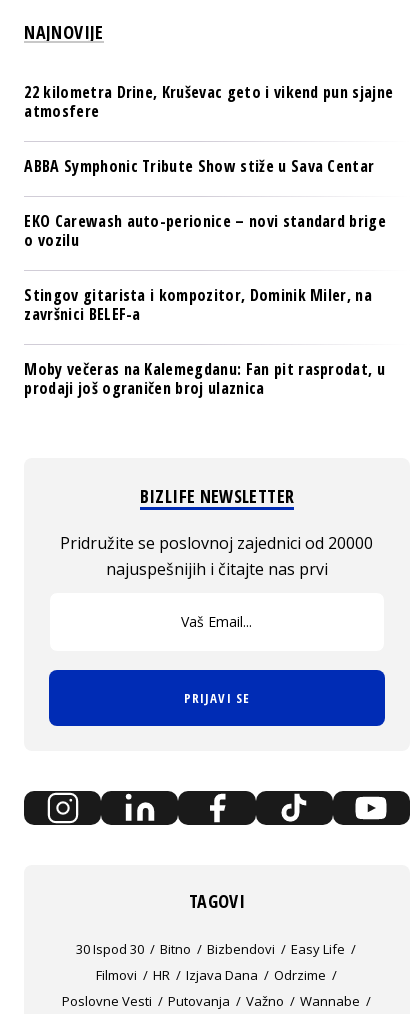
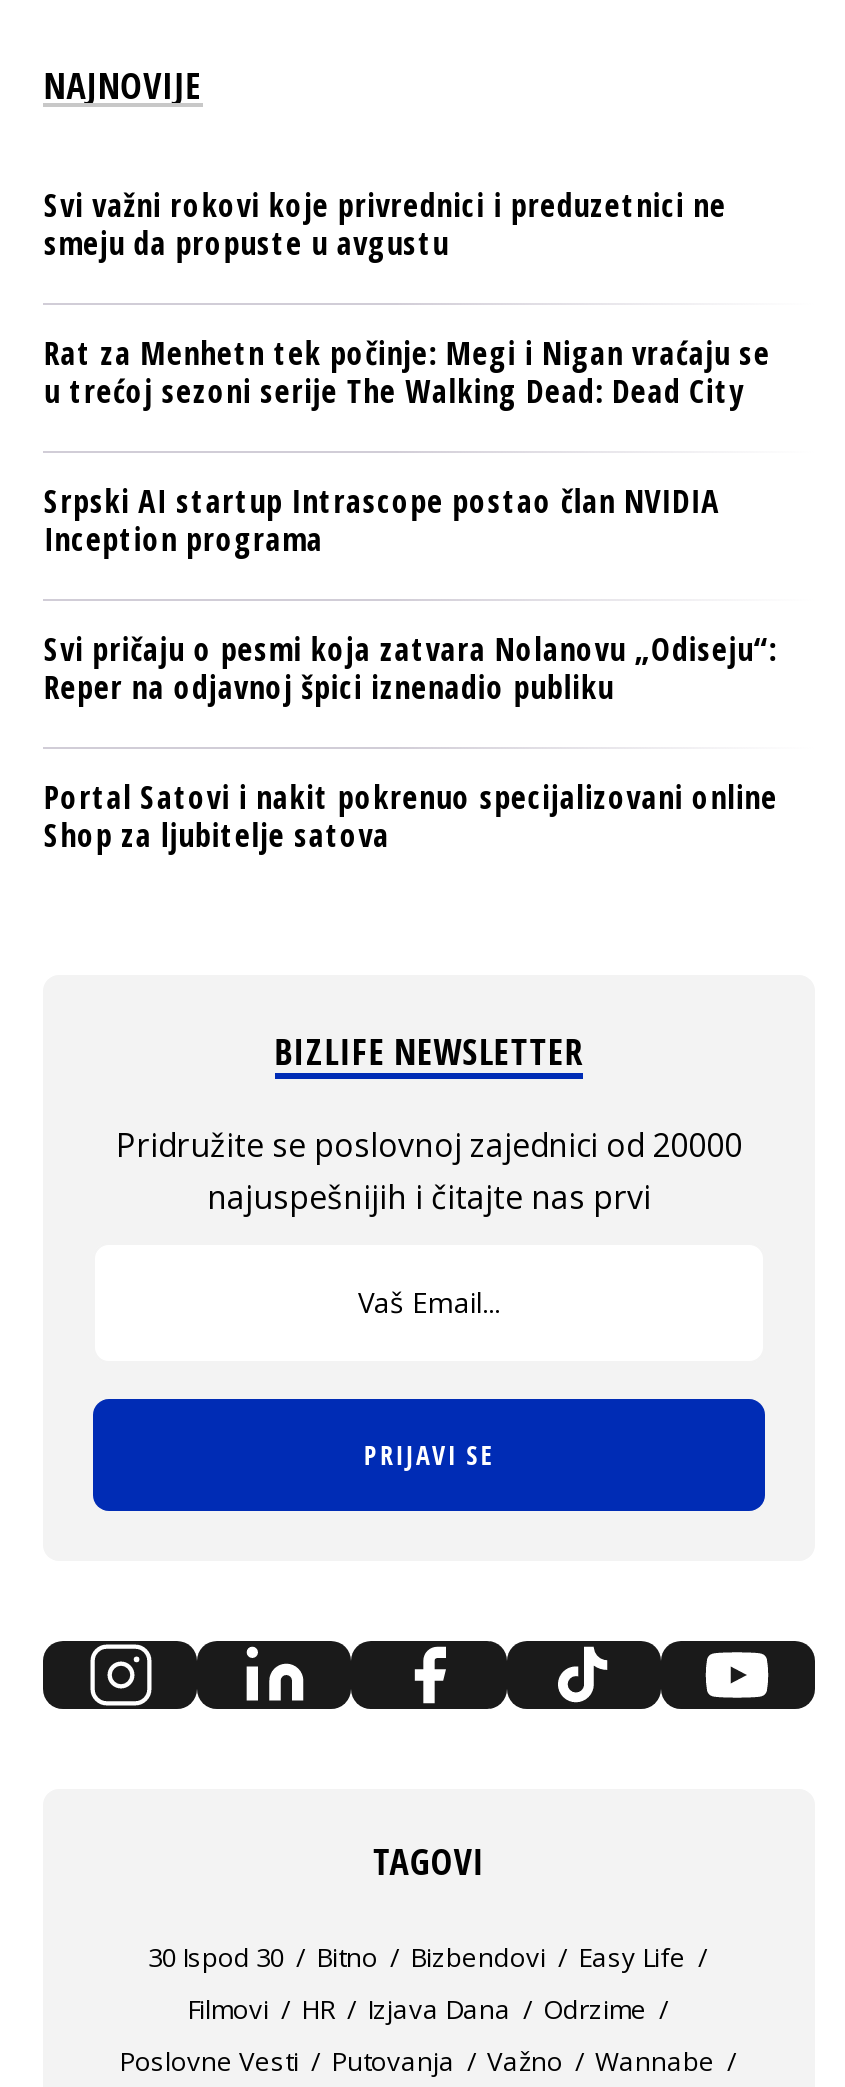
- 22 kilometra Drine, Kruševac geto i vikend pun sjajne
- atmosfere
+ Svi važni rokovi koje privrednici i preduzetnici ne
+ smeju da propuste u avgustu

- ABBA Symphonic Tribute Show stiže u Sava Centar
+ Rat za Menhetn tek počinje: Megi i Nigan vraćaju se
+ u trećoj sezoni serije The Walking Dead: Dead City

- EKO Carewash auto-perionice – novi standard brige
- o vozilu
+ Srpski AI startup Intrascope postao član NVIDIA
+ Inception programa

- Stingov gitarista i kompozitor, Dominik Miler, na
- završnici BELEF-a
+ Svi pričaju o pesmi koja zatvara Nolanovu „Odiseju“:
+ Reper na odjavnoj špici iznenadio publiku

- Moby večeras na Kalemegdanu: Fan pit rasprodat, u
- prodaji još ograničen broj ulaznica
+ Portal Satovi i nakit pokrenuo specijalizovani online
+ Shop za ljubitelje satova
